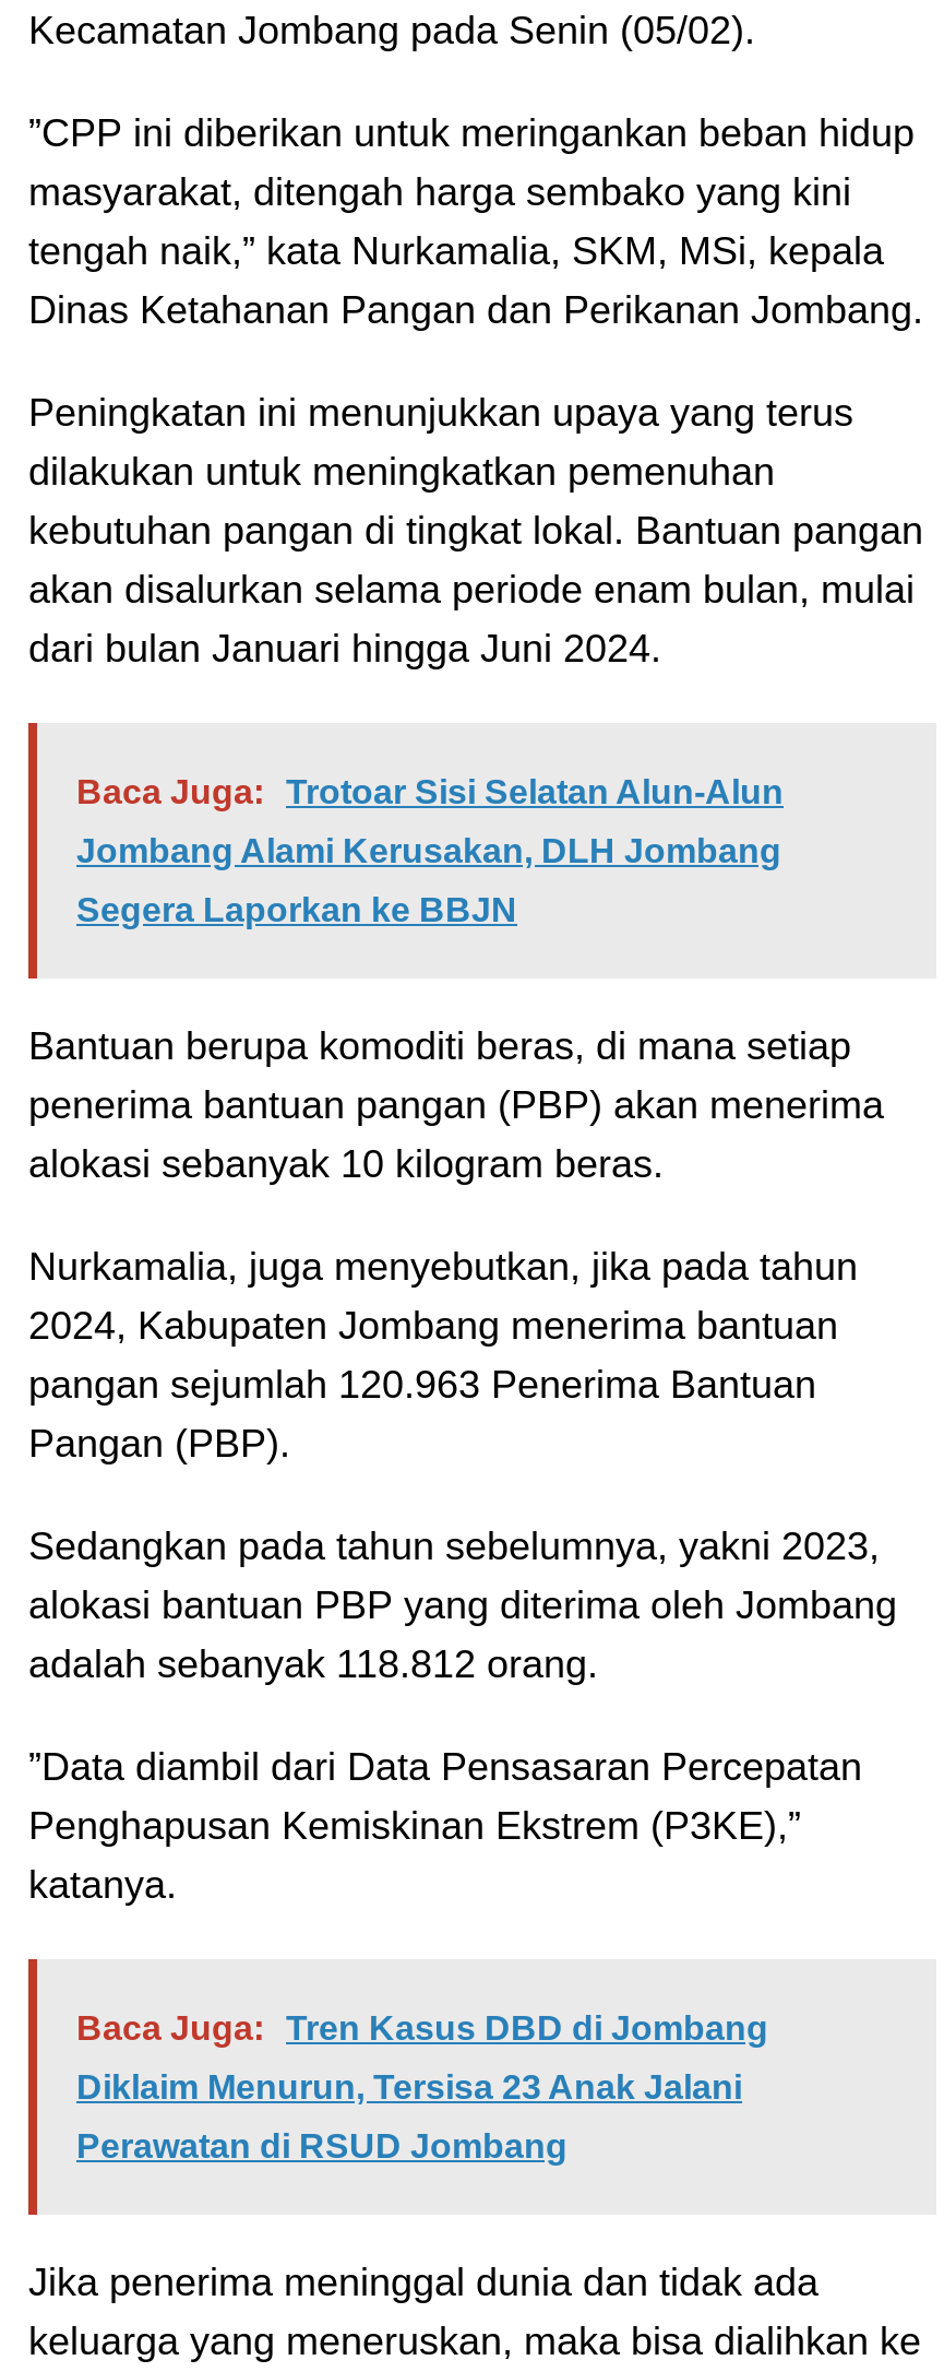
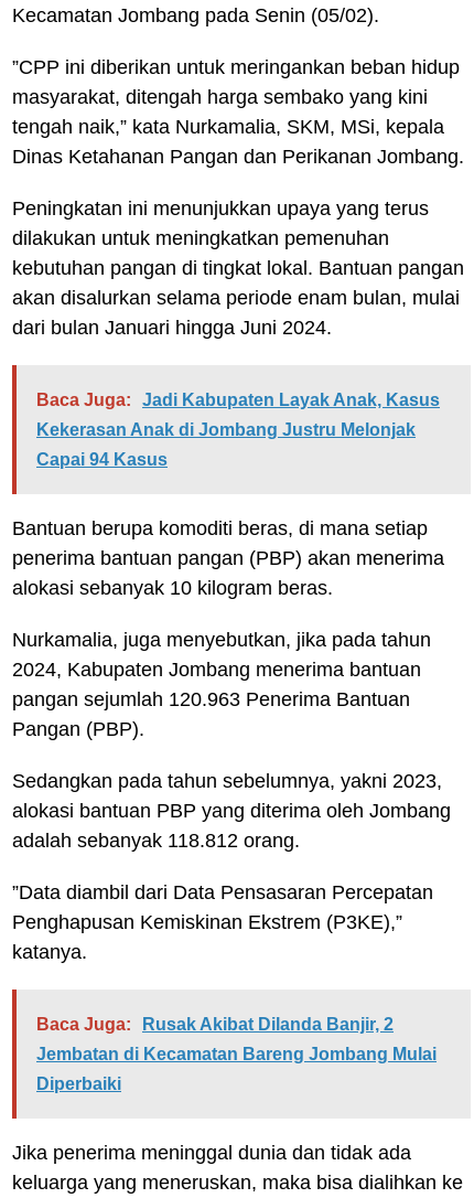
- Baca Juga: Trotoar Sisi Selatan Alun-Alun
+ Baca Juga: Jadi Kabupaten Layak Anak, Kasus

- Jombang Alami Kerusakan, DLH Jombang
+ Kekerasan Anak di Jombang Justru Melonjak

- Segera Laporkan ke BBJN
+ Capai 94 Kasus

- Baca Juga: Tren Kasus DBD di Jombang
+ Baca Juga: Rusak Akibat Dilanda Banjir, 2

- Diklaim Menurun, Tersisa 23 Anak Jalani
+ Jembatan di Kecamatan Bareng Jombang Mulai

- Perawatan di RSUD Jombang
+ Diperbaiki
